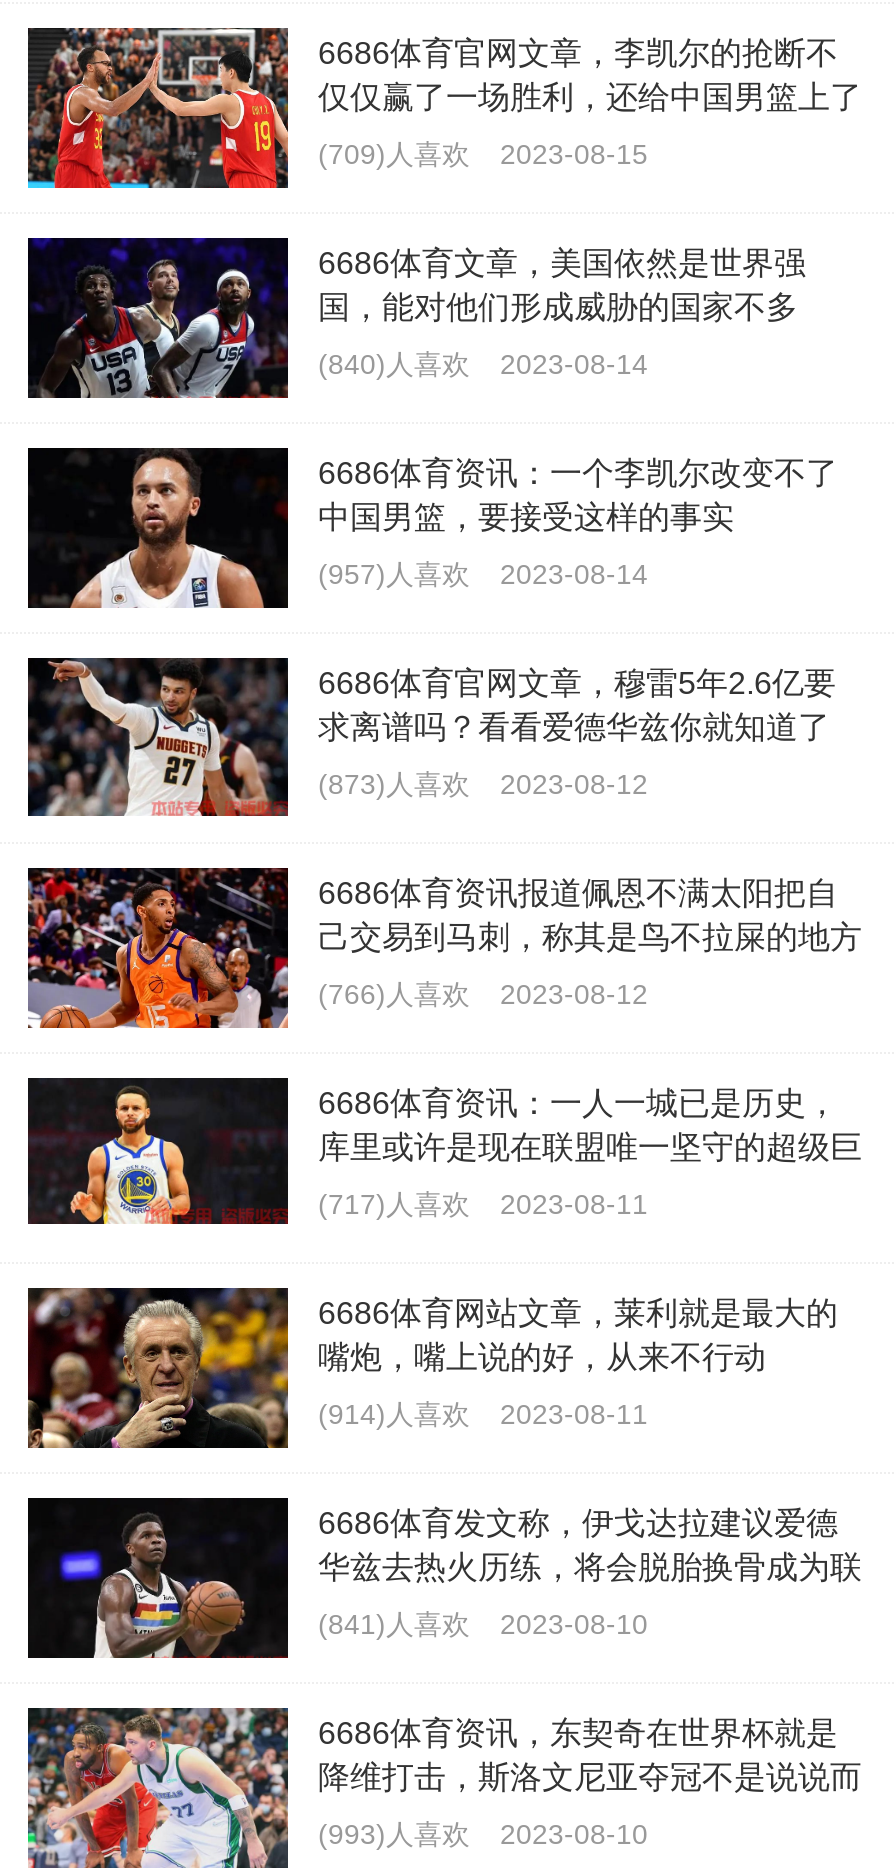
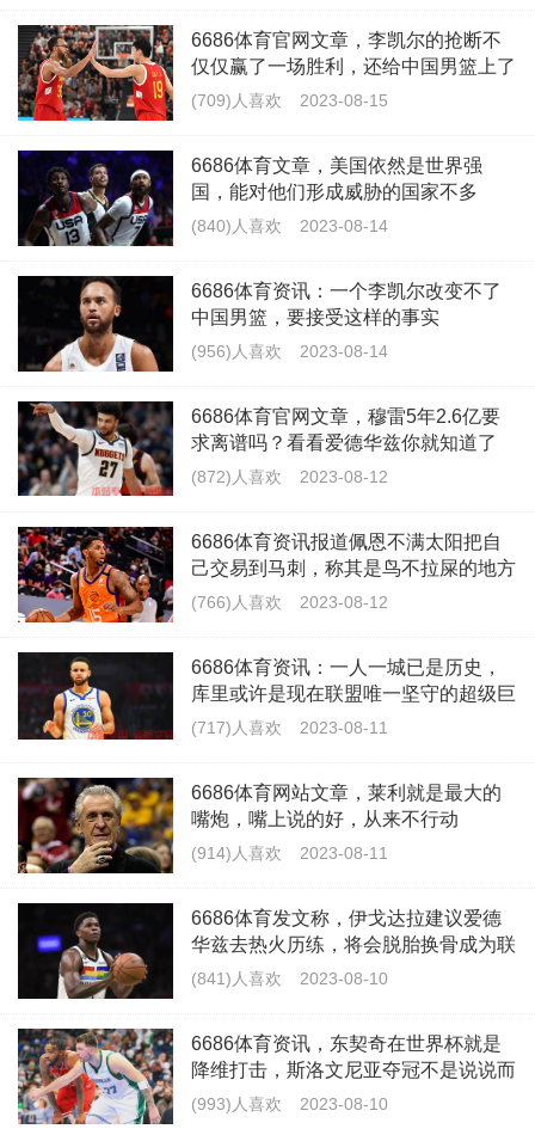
- (957)人喜欢 2023-08-14
+ (956)人喜欢 2023-08-14

- (873)人喜欢 2023-08-12
+ (872)人喜欢 2023-08-12
